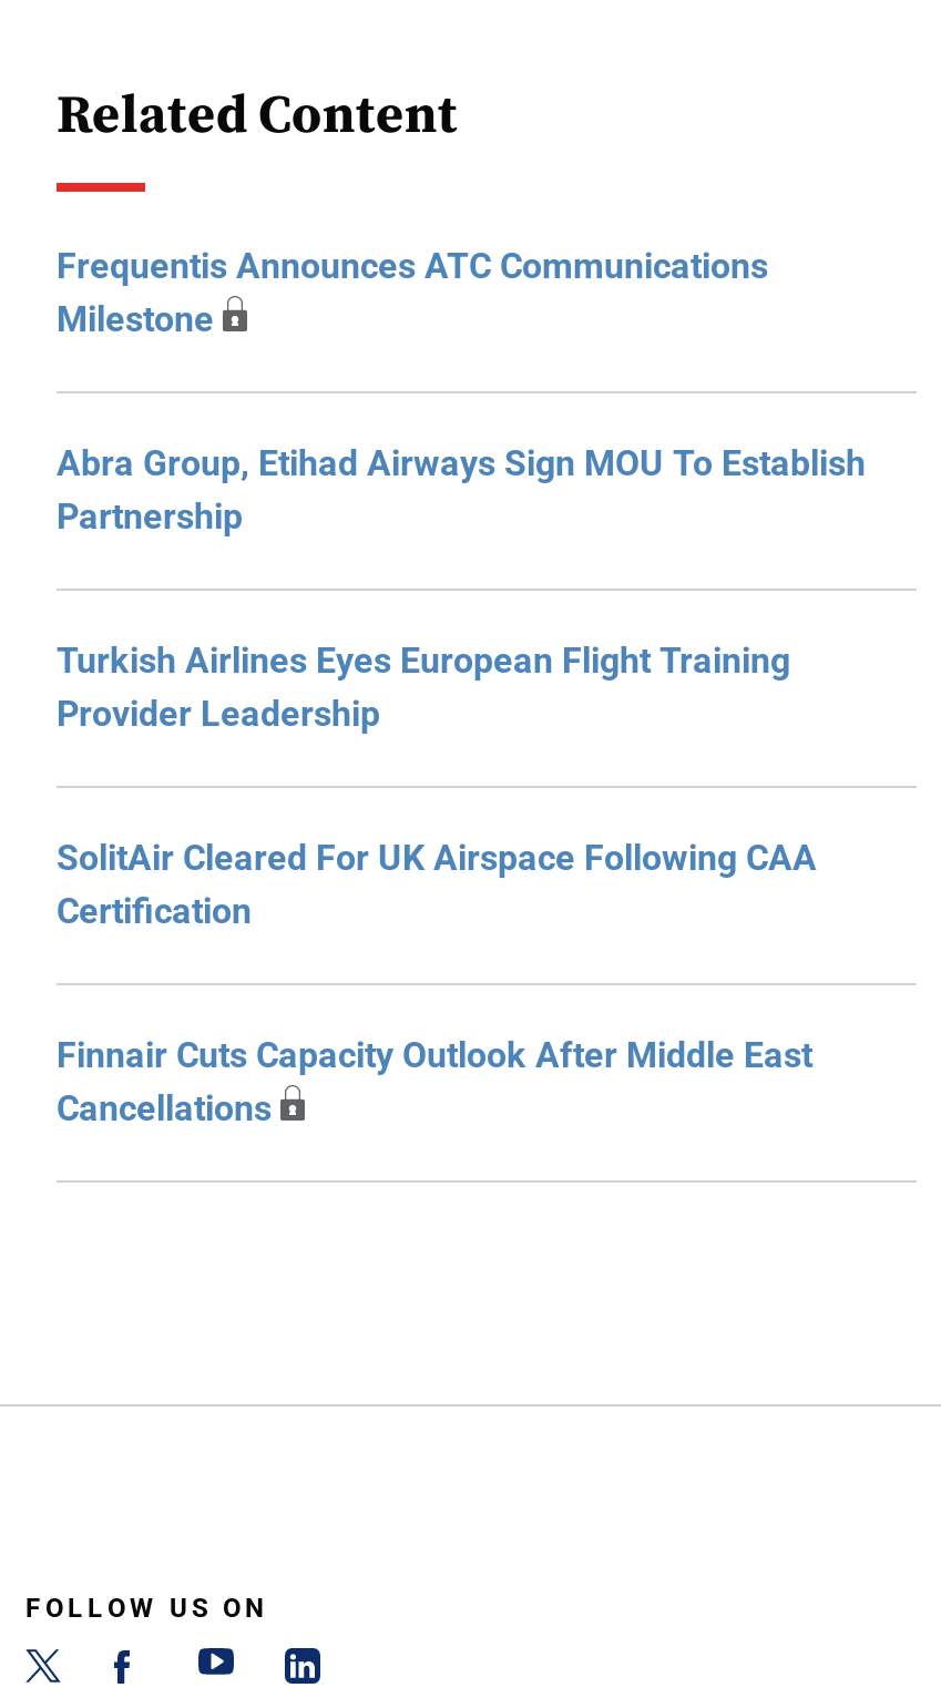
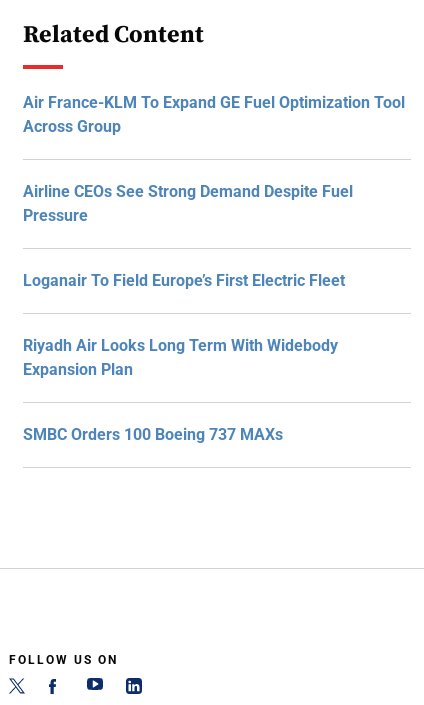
- Frequentis Announces ATC Communications
- Milestone
+ Air France-KLM To Expand GE Fuel Optimization Tool
+ Across Group

- Abra Group, Etihad Airways Sign MOU To Establish
- Partnership
+ Airline CEOs See Strong Demand Despite Fuel
+ Pressure

- Turkish Airlines Eyes European Flight Training
- Provider Leadership
+ Loganair To Field Europe’s First Electric Fleet

- SolitAir Cleared For UK Airspace Following CAA
- Certification
+ Riyadh Air Looks Long Term With Widebody
+ Expansion Plan

- Finnair Cuts Capacity Outlook After Middle East
- Cancellations
+ SMBC Orders 100 Boeing 737 MAXs
